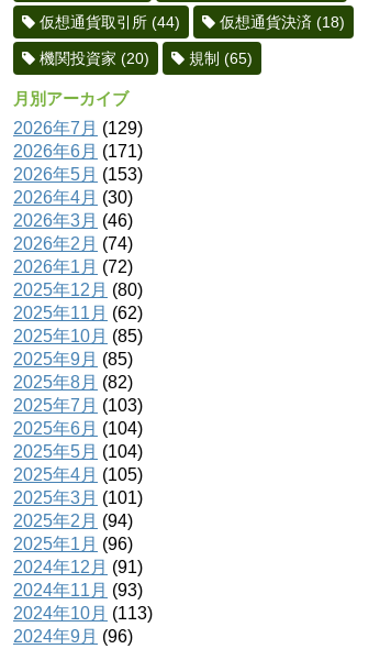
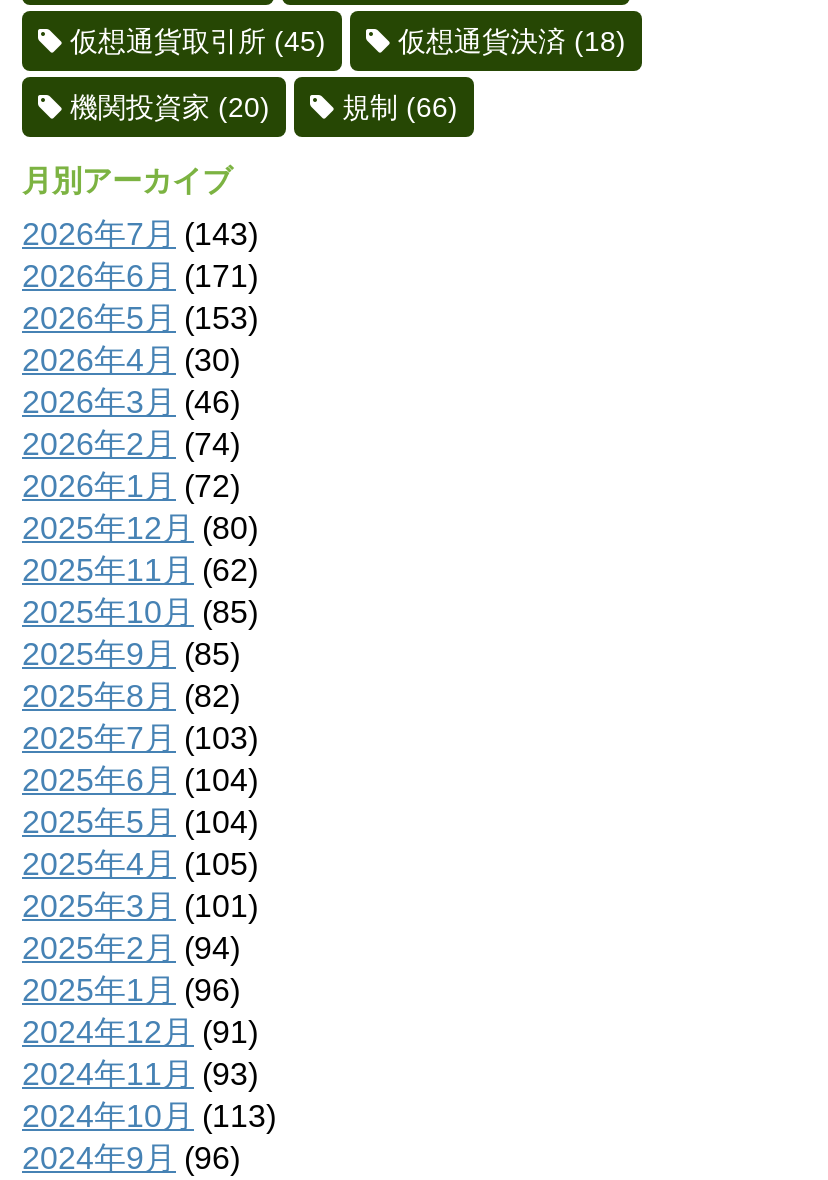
- 仮想通貨取引所(44)
+ 仮想通貨取引所(45)

- 規制(65)
+ 規制(66)

- 2026年7月(129)
+ 2026年7月(143)
